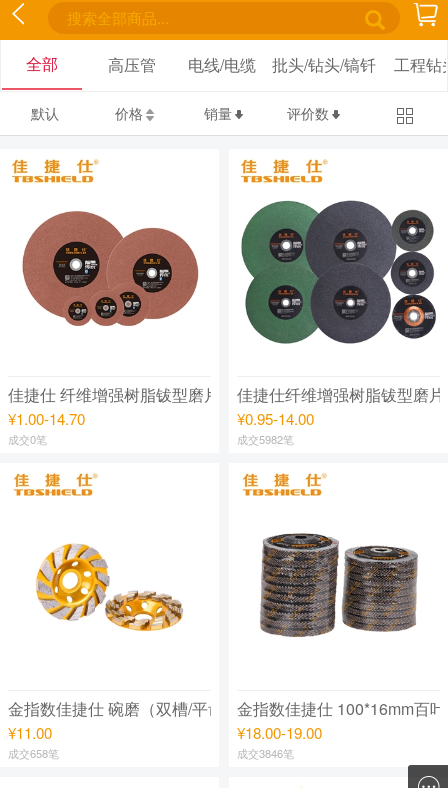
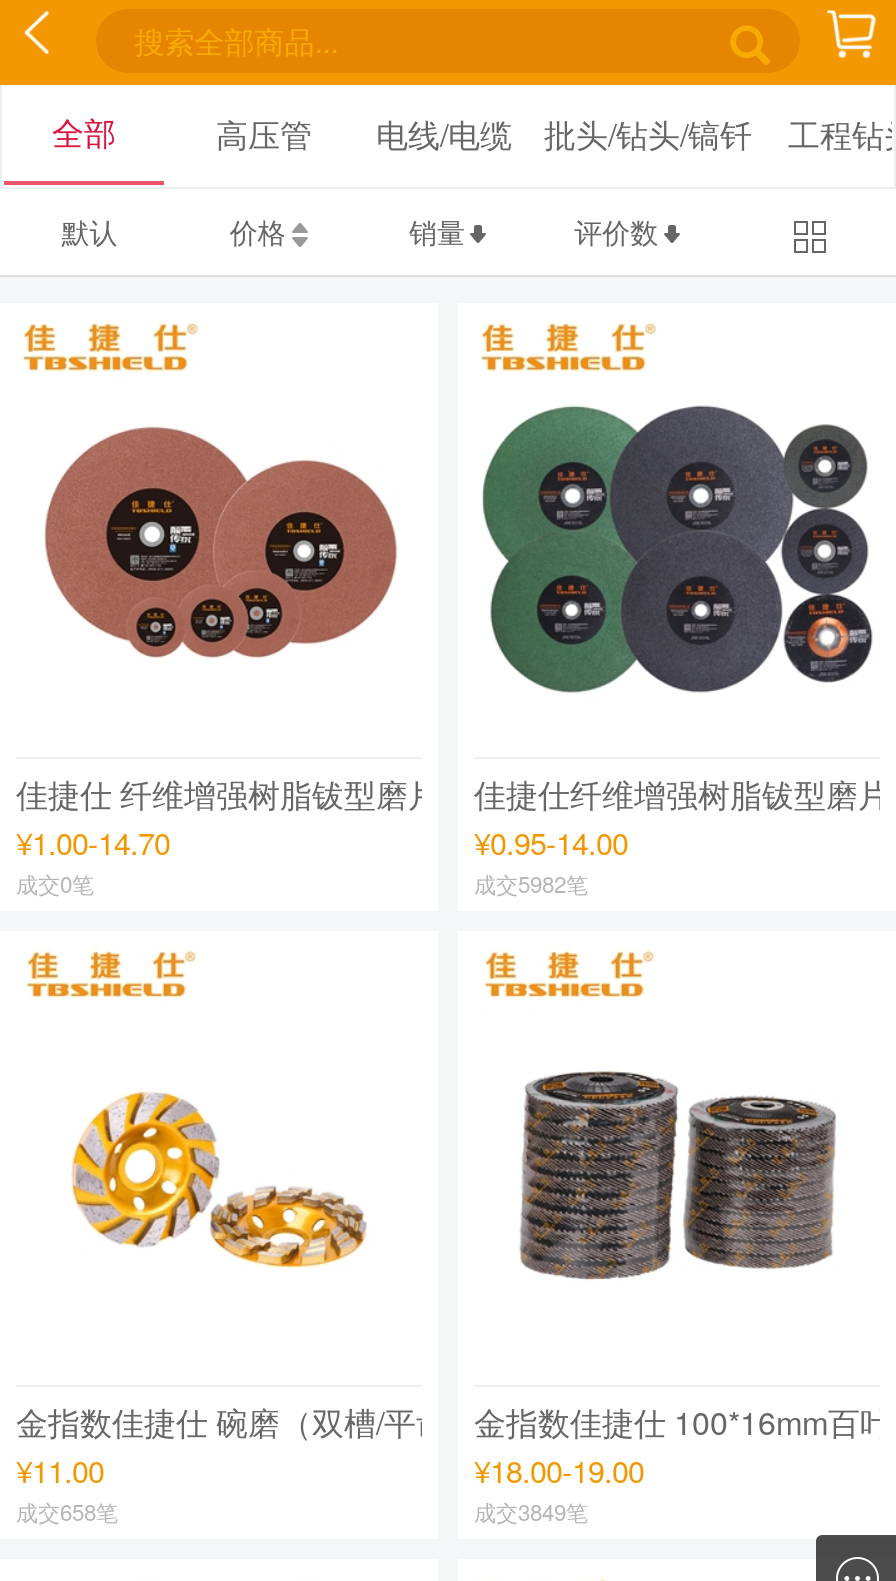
- 成交3846笔
+ 成交3849笔
